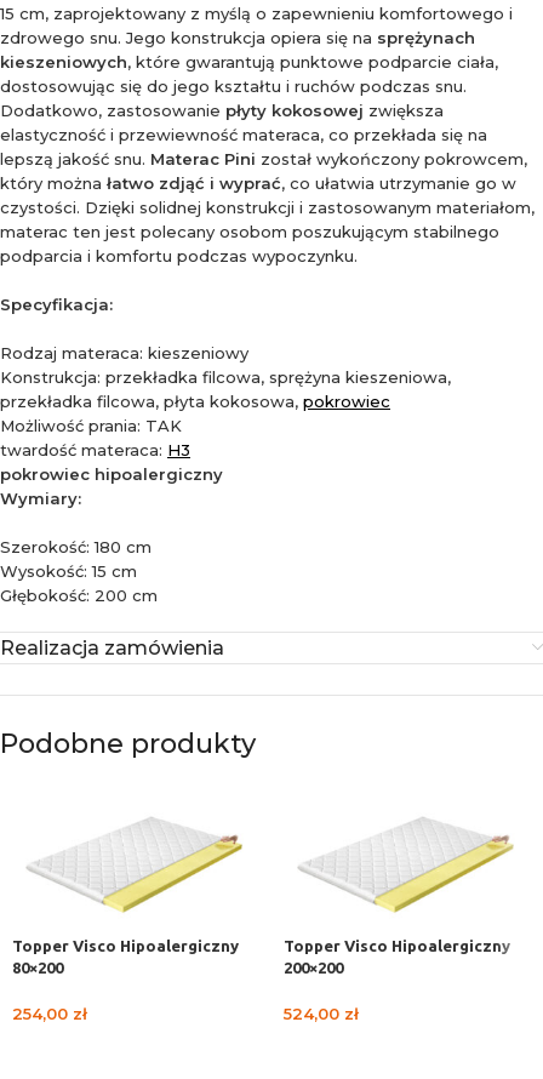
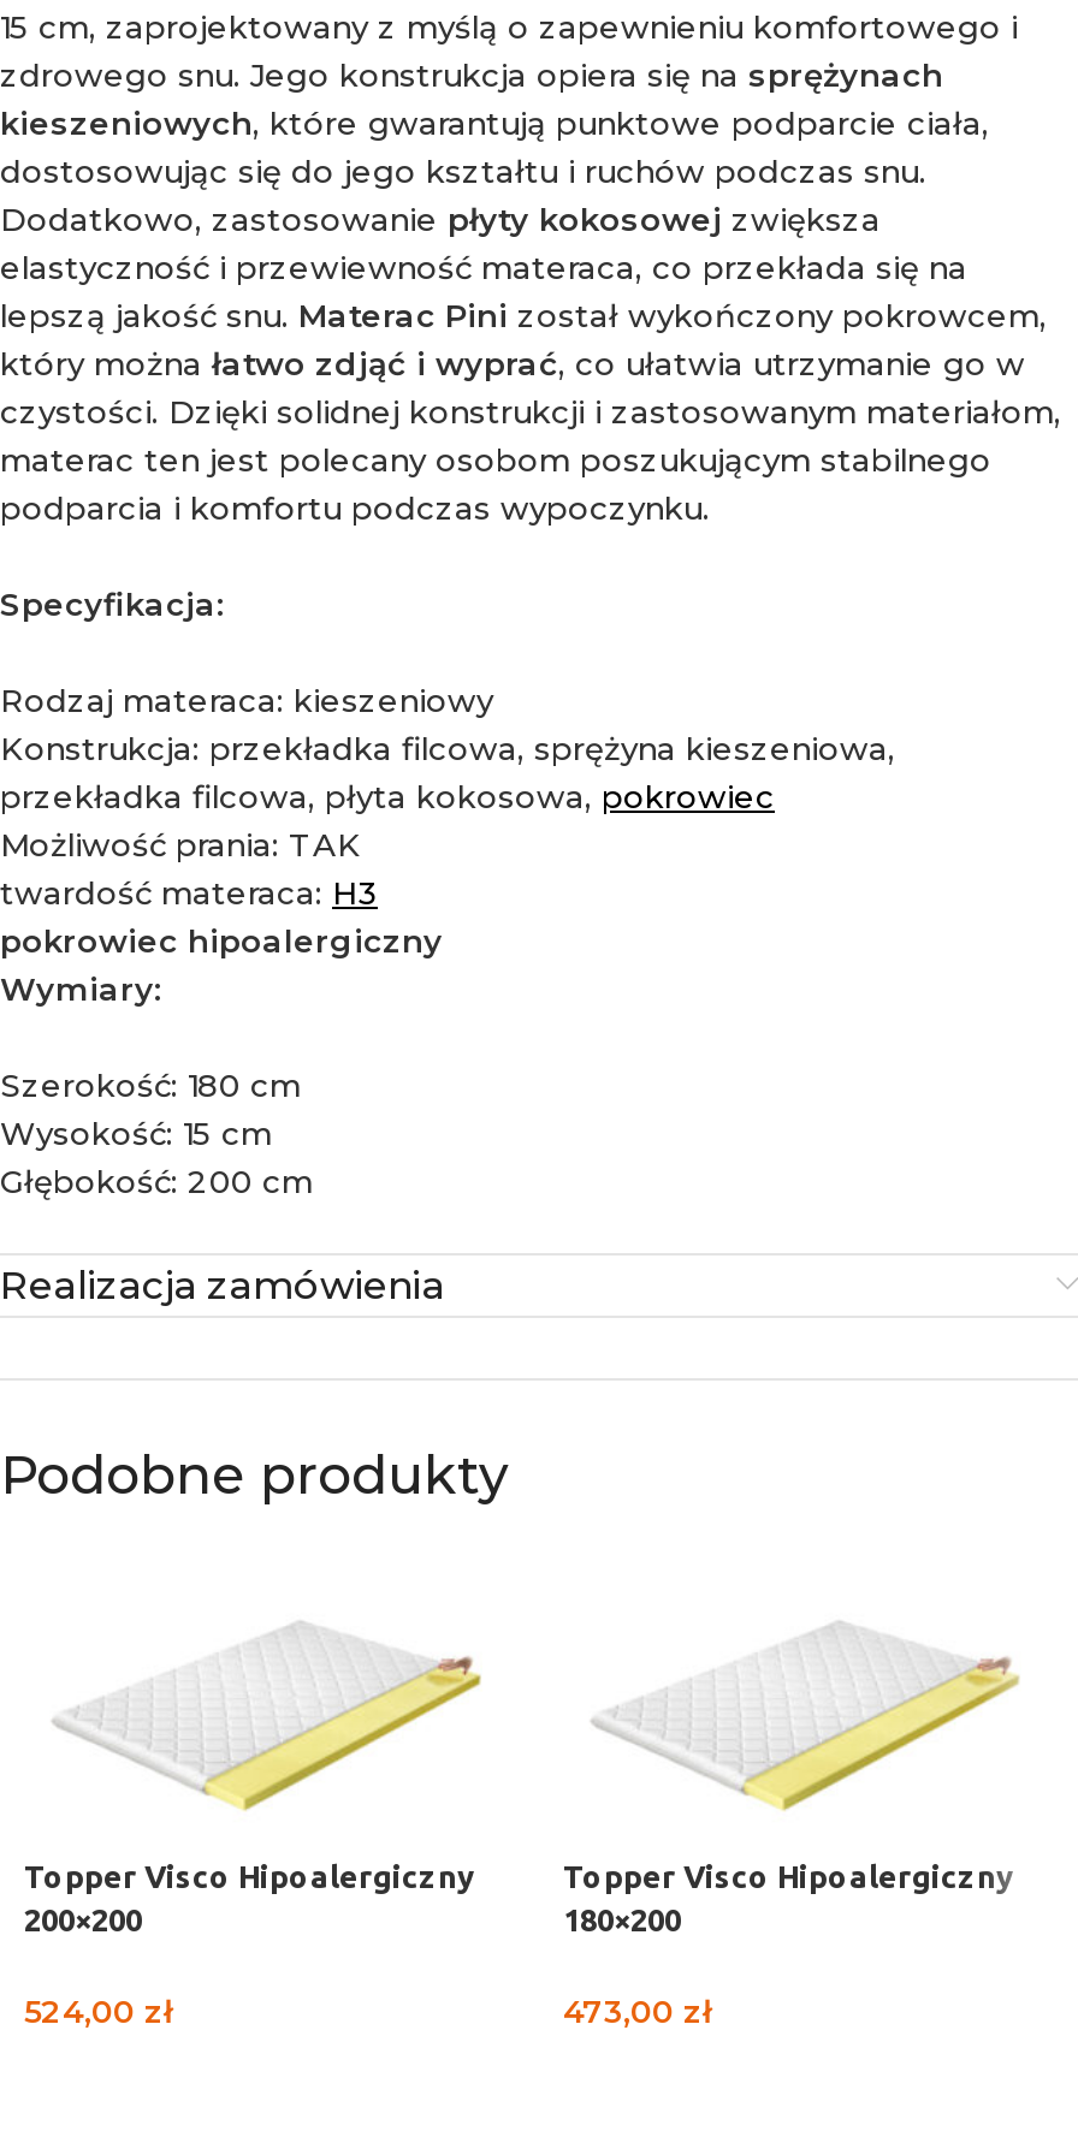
- 80×200
+ 200×200

- 200×200
+ 180×200

- 254,00 zł
+ 524,00 zł

- 524,00 zł
+ 473,00 zł
